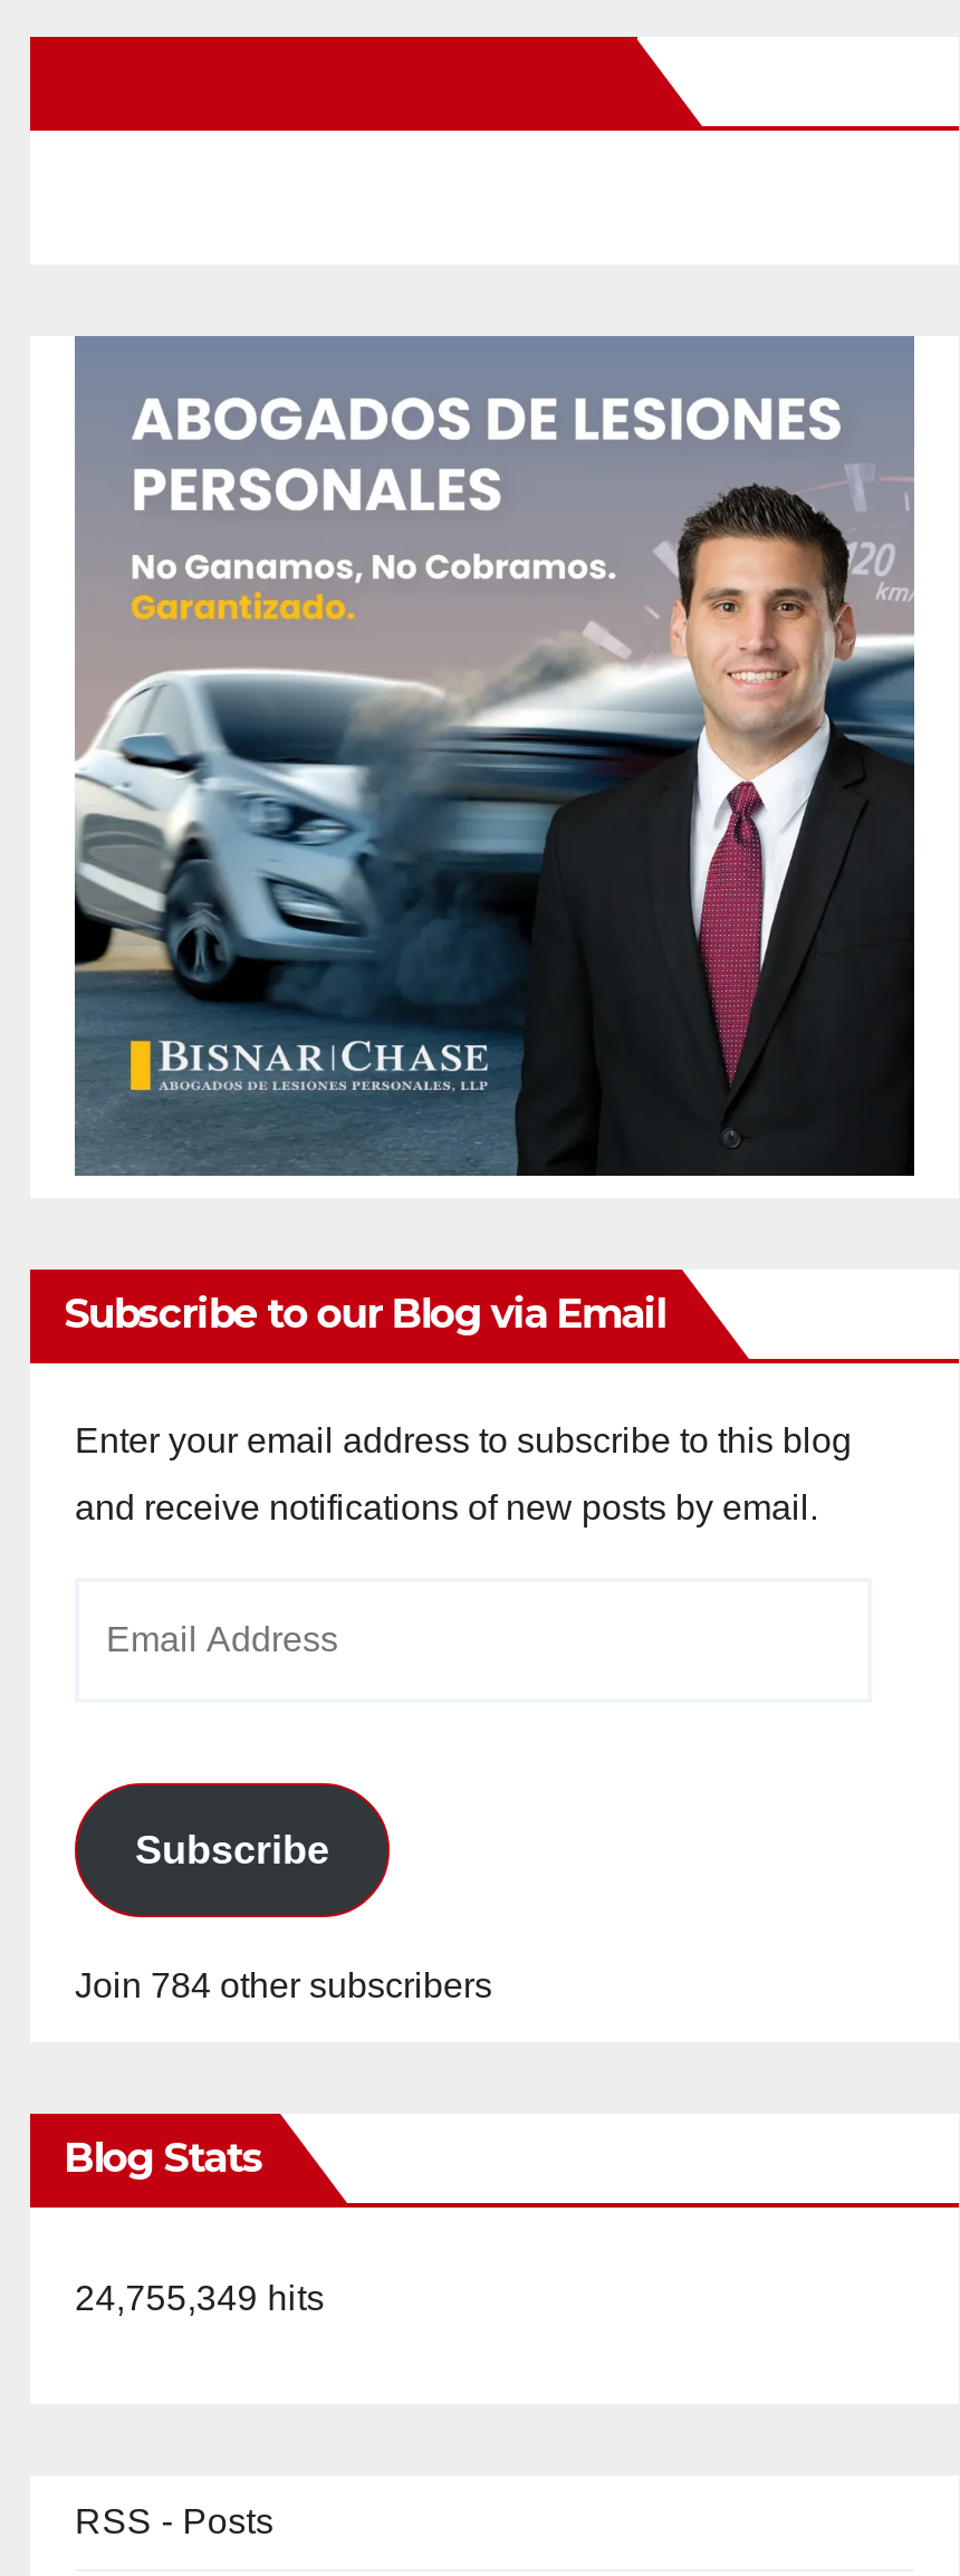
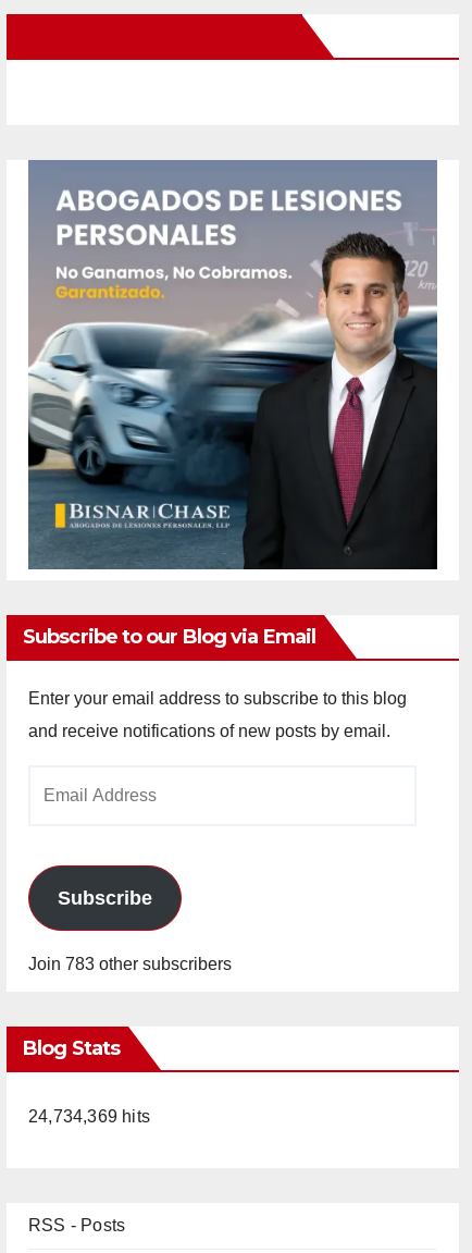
- Join 784 other subscribers
+ Join 783 other subscribers

- 24,755,349 hits
+ 24,734,369 hits
